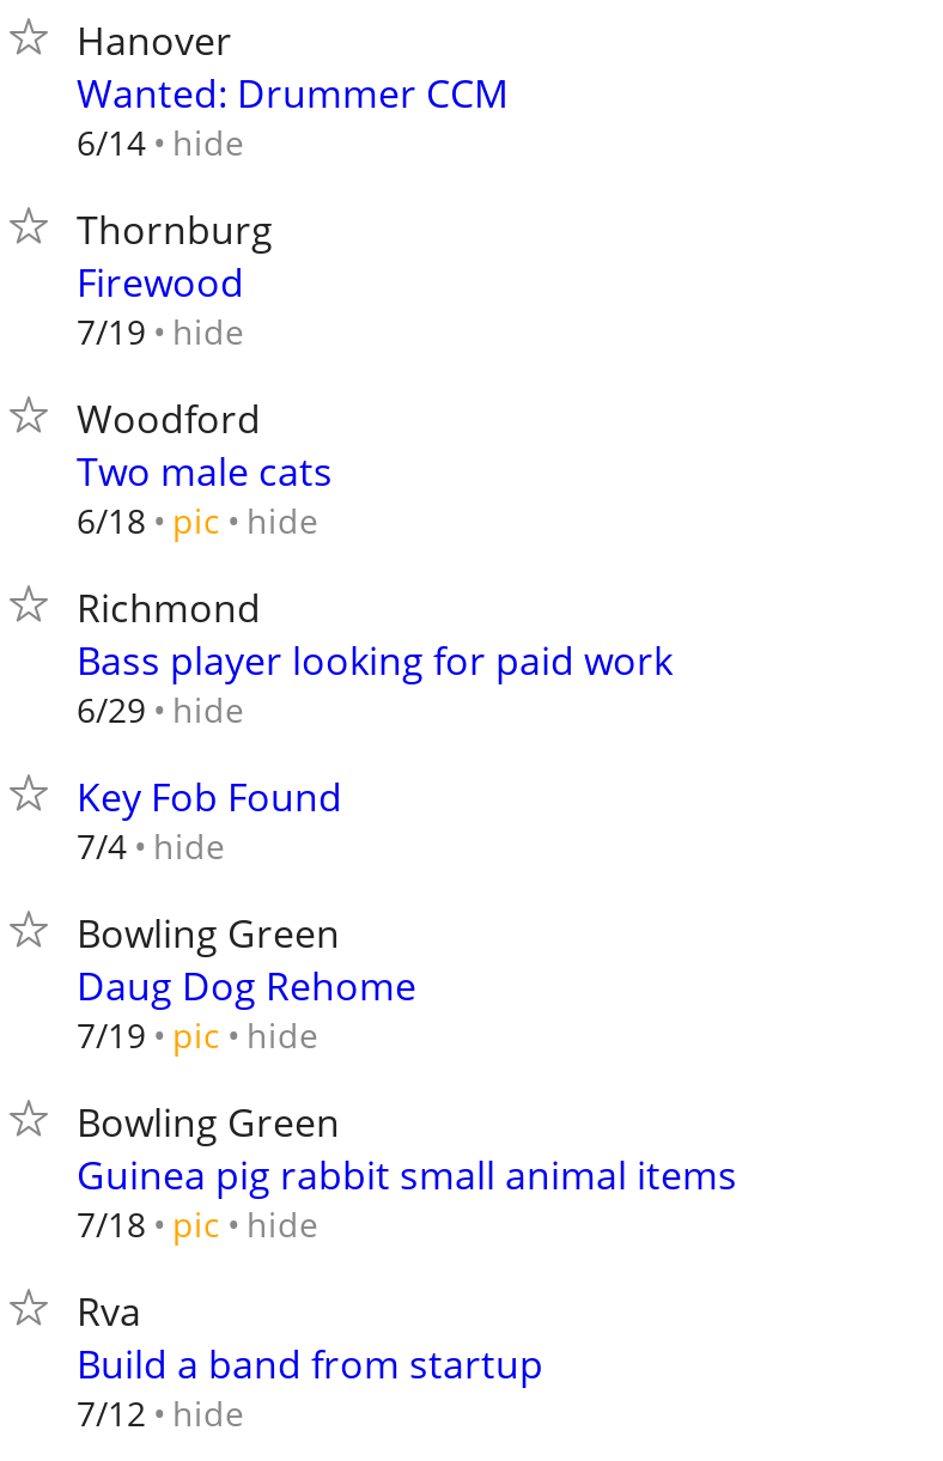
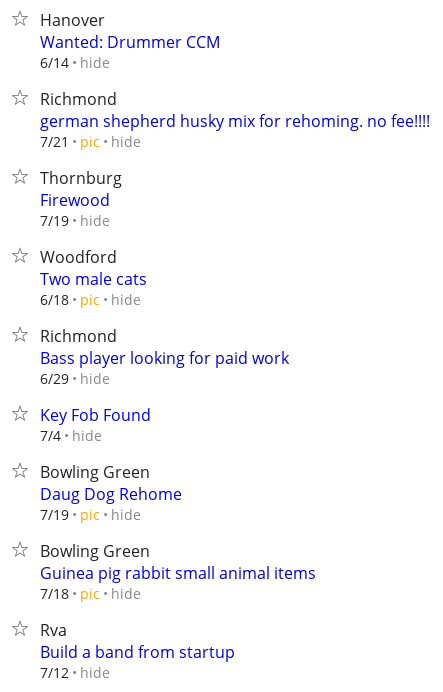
+ Richmond
+ german shepherd husky mix for rehoming. no fee!!!!
+ 7/21 pic hide
